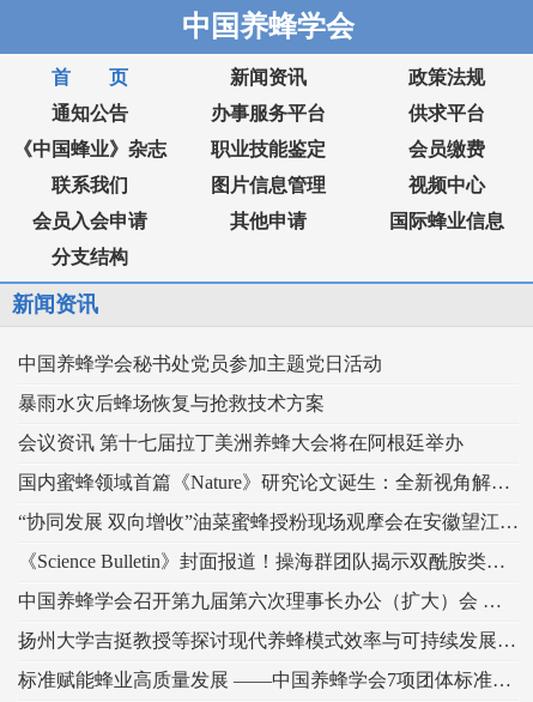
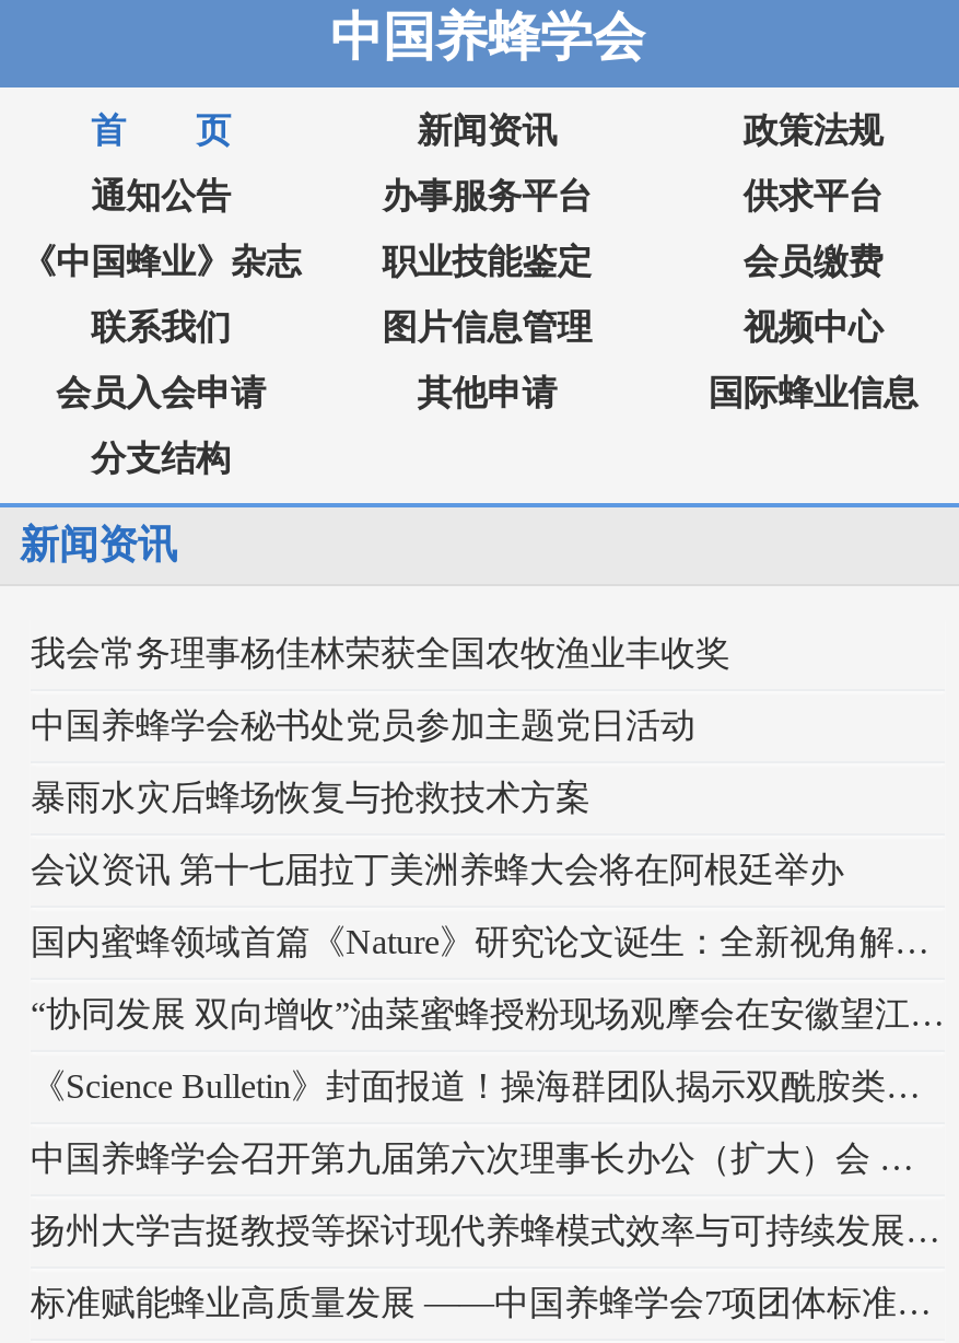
+ 我会常务理事杨佳林荣获全国农牧渔业丰收奖
